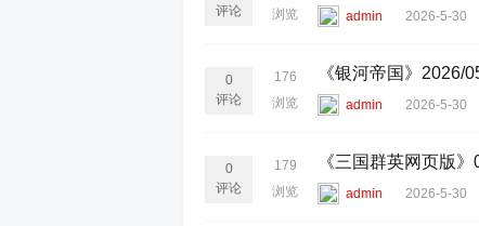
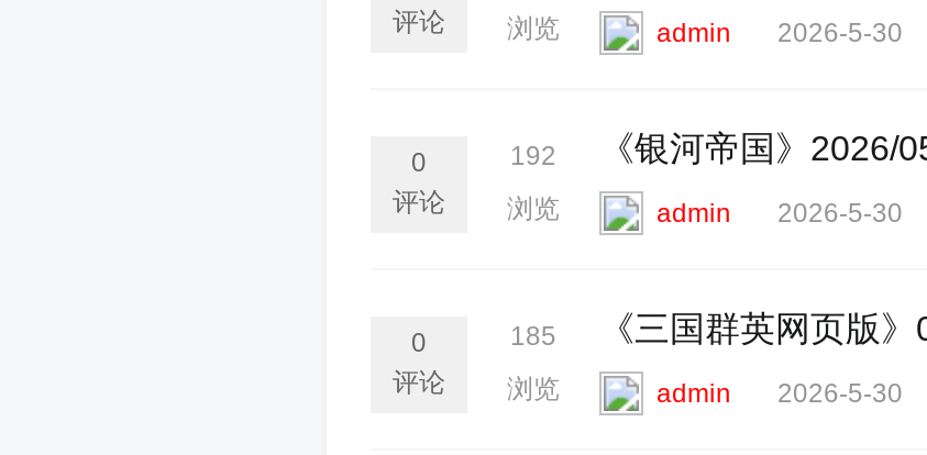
- 176
+ 192

- 179
+ 185
